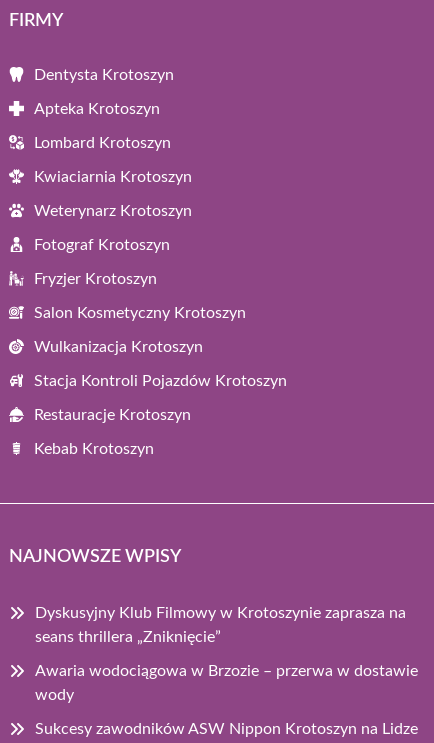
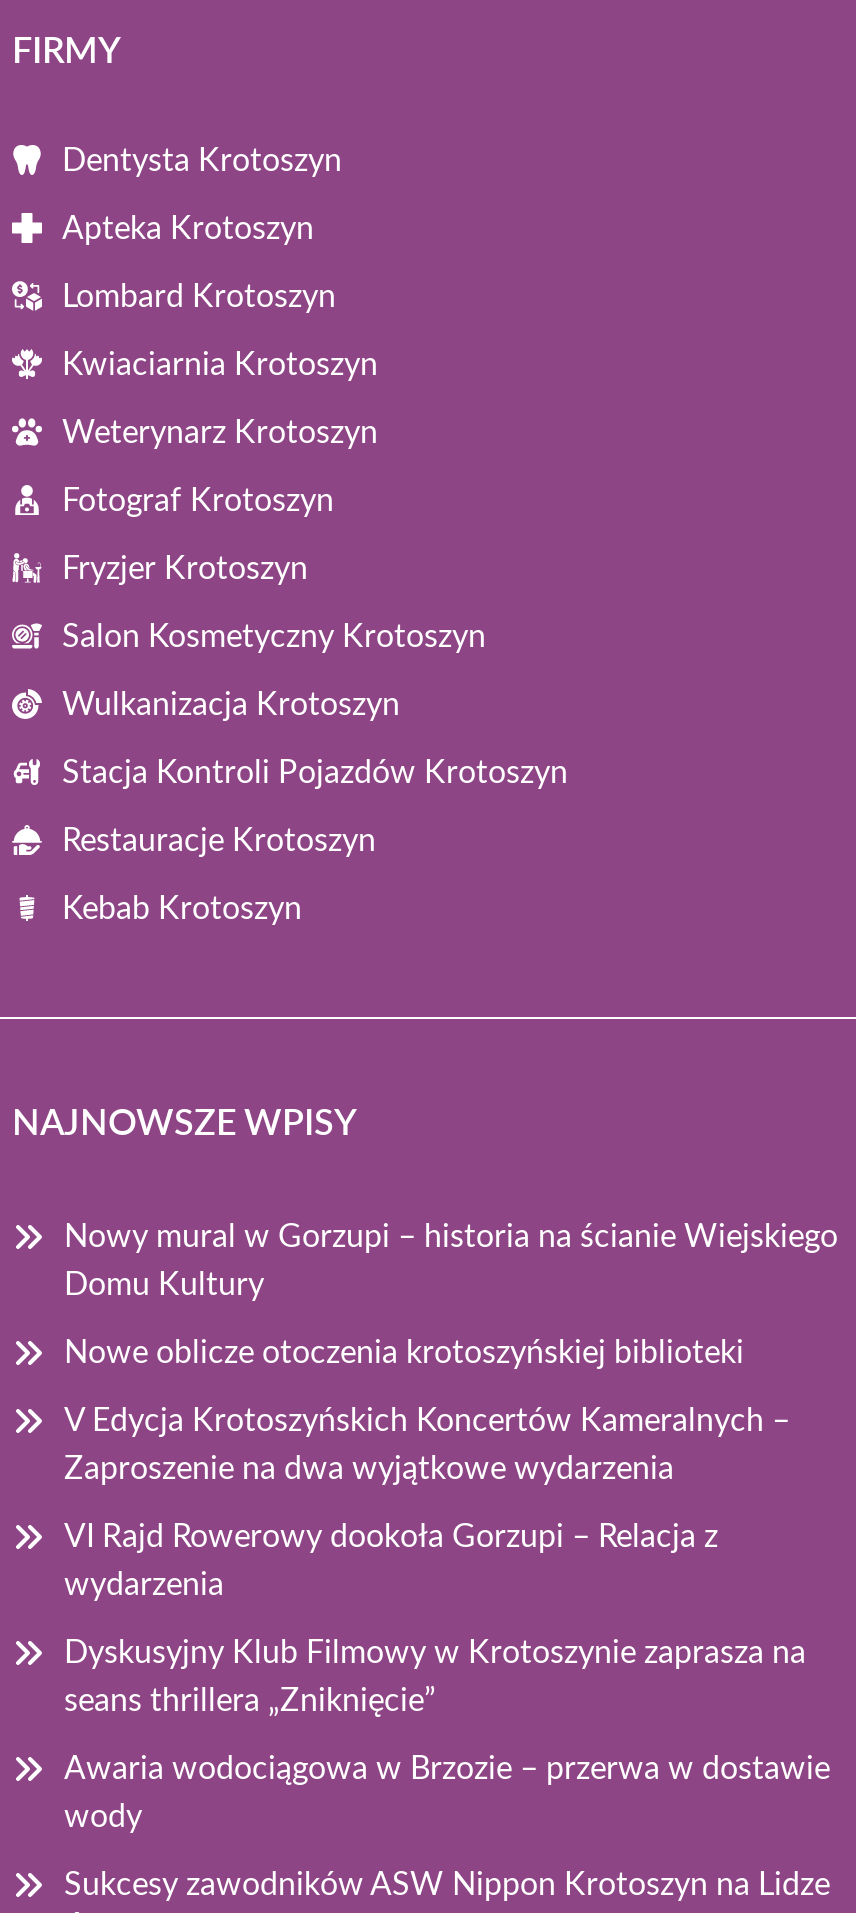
+ Nowy mural w Gorzupi – historia na ścianie Wiejskiego
+ Domu Kultury
+ Nowe oblicze otoczenia krotoszyńskiej biblioteki
+ V Edycja Krotoszyńskich Koncertów Kameralnych –
+ Zaproszenie na dwa wyjątkowe wydarzenia
+ VI Rajd Rowerowy dookoła Gorzupi – Relacja z
+ wydarzenia
